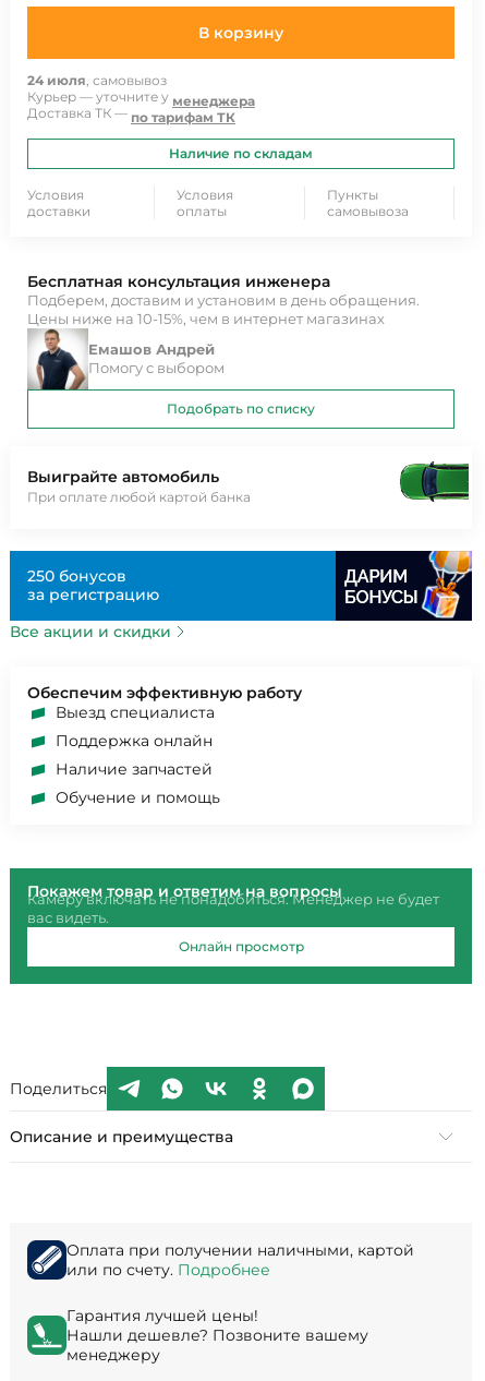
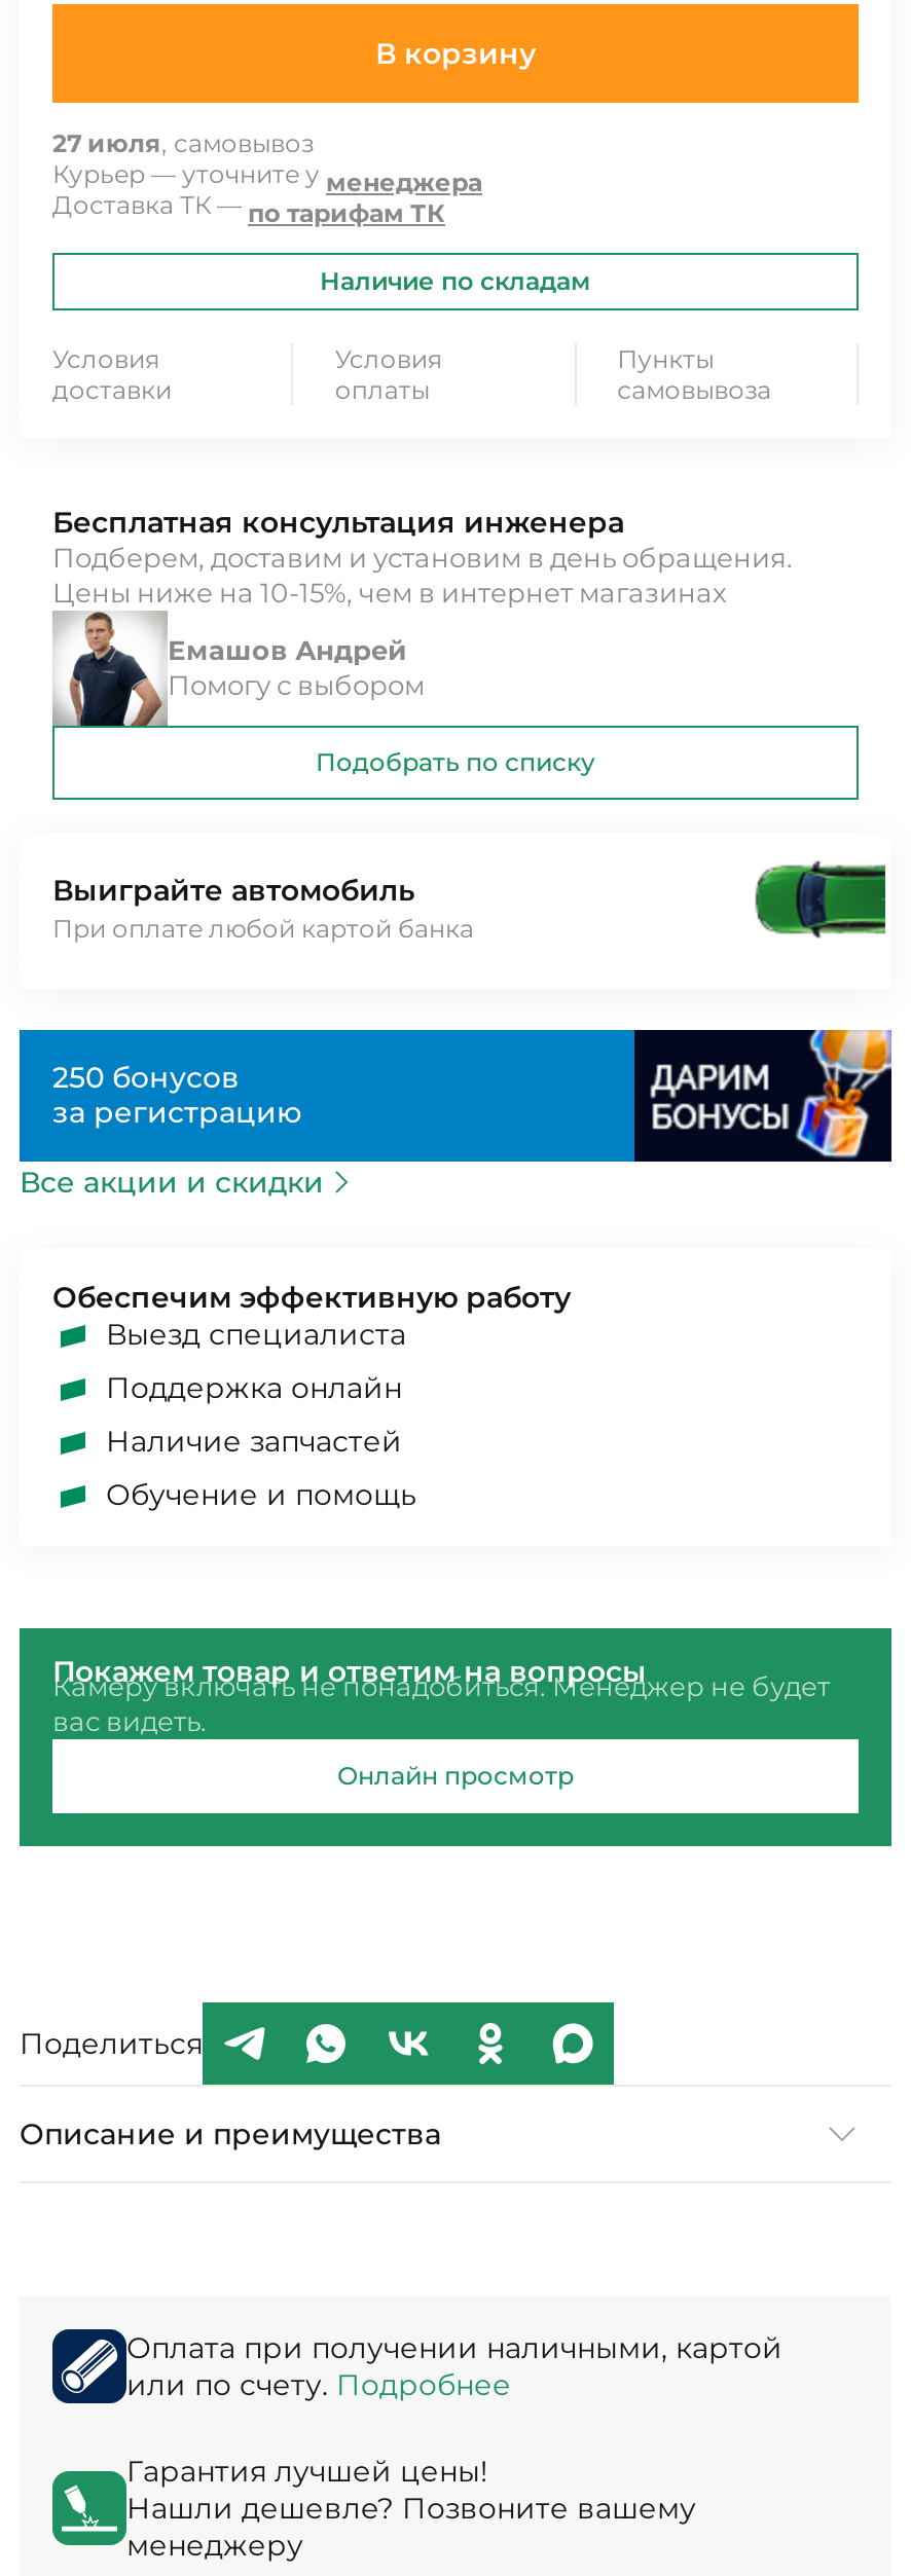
- 24 июля, самовывоз
+ 27 июля, самовывоз
